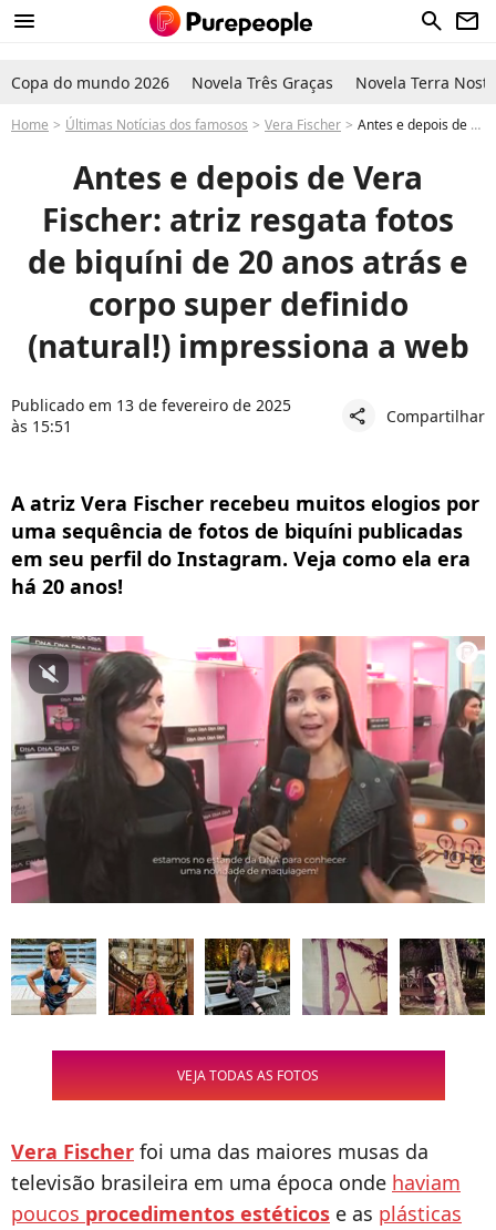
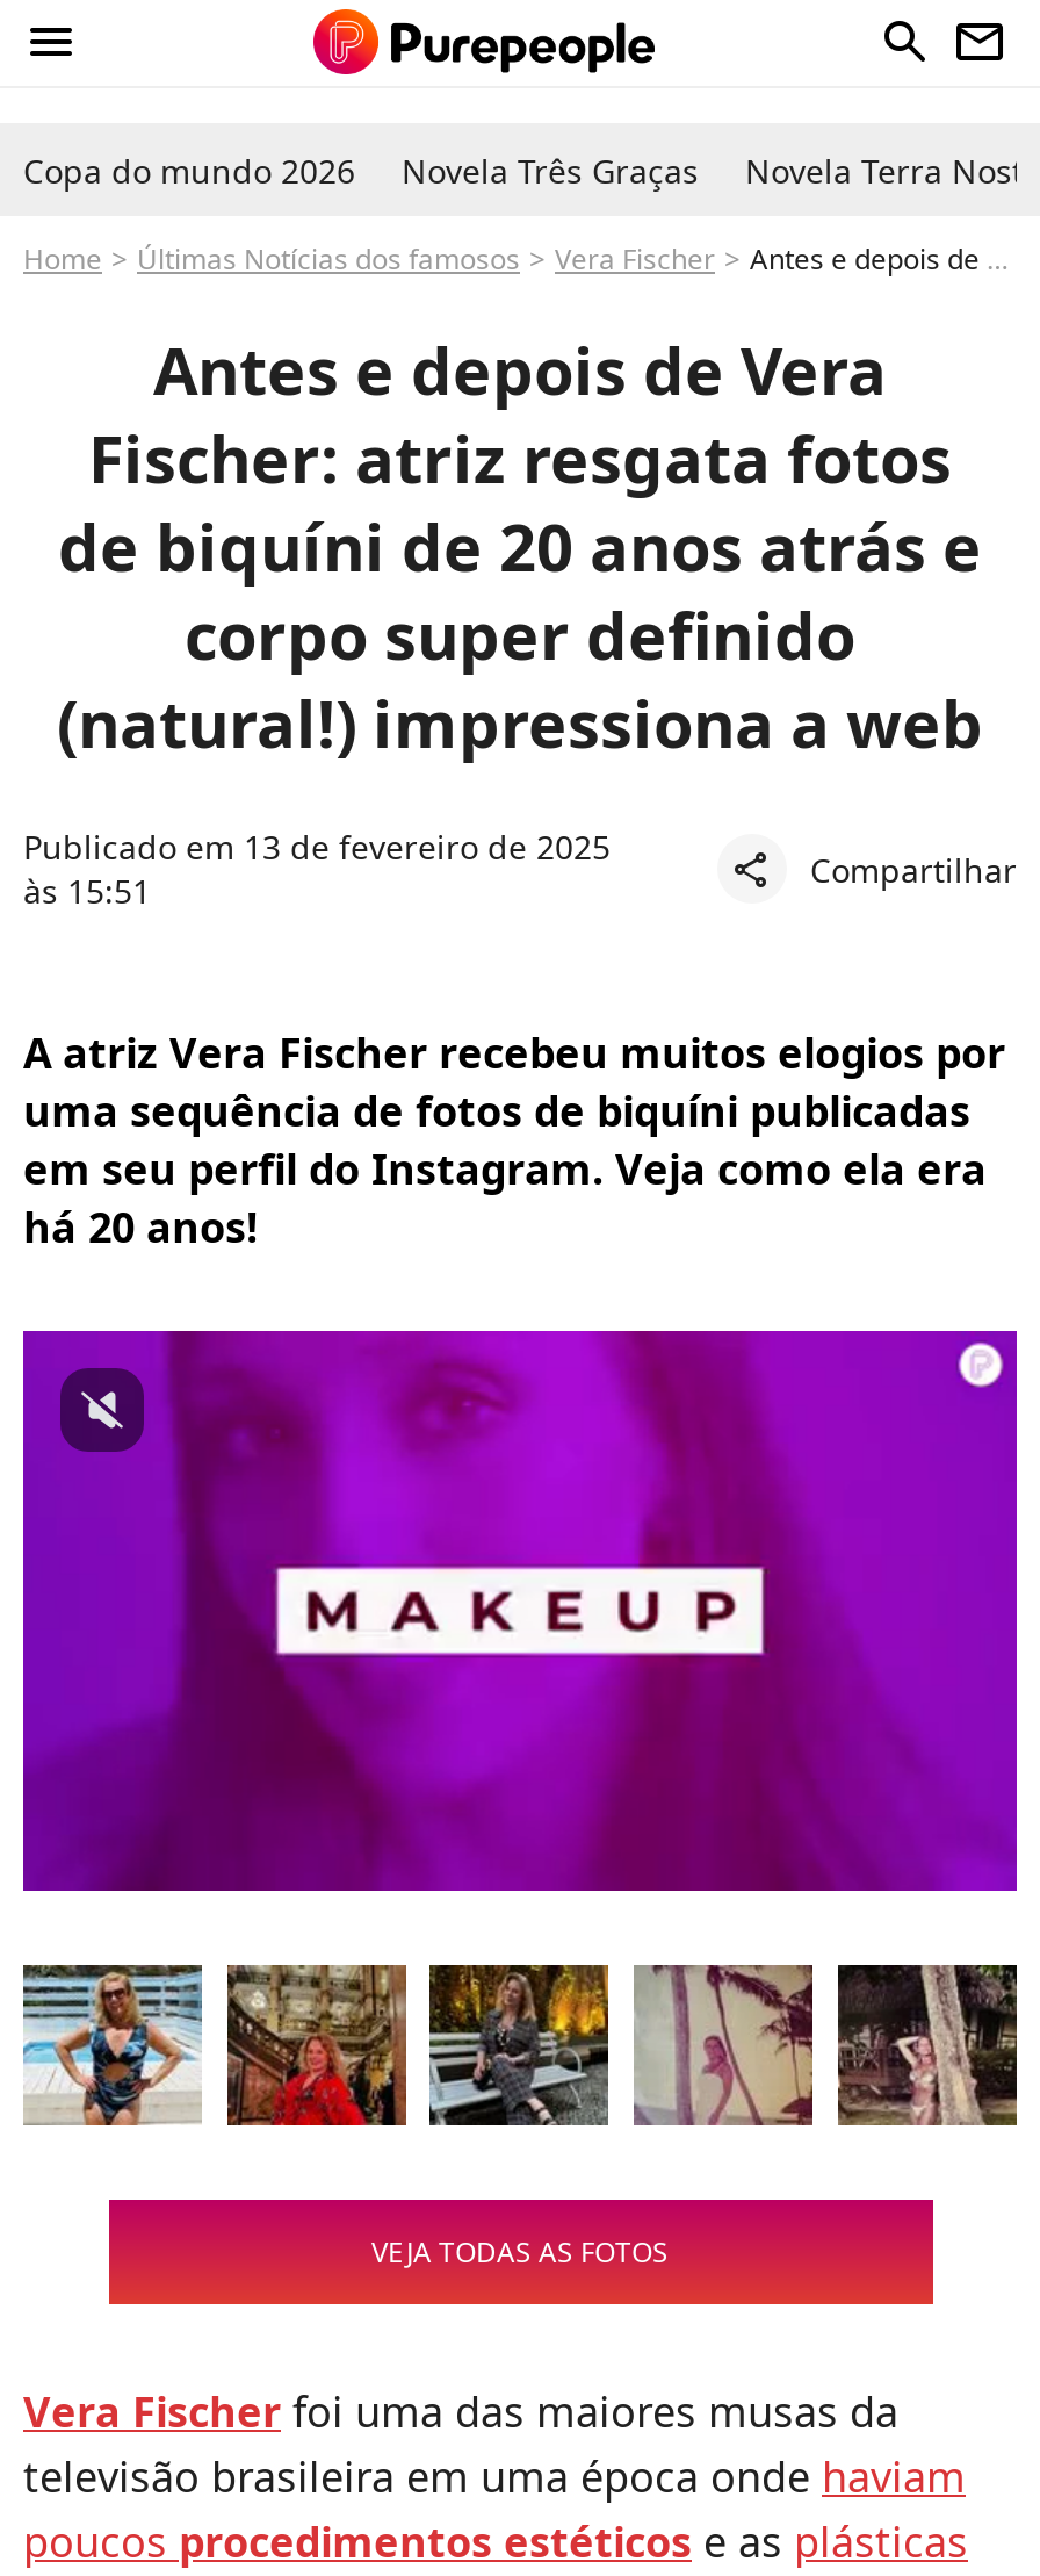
- [image]
+ [image]
